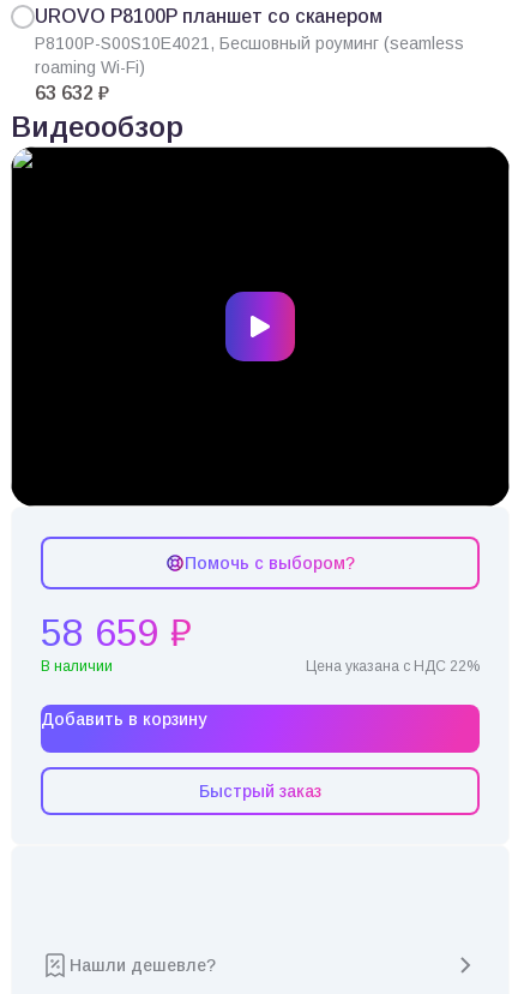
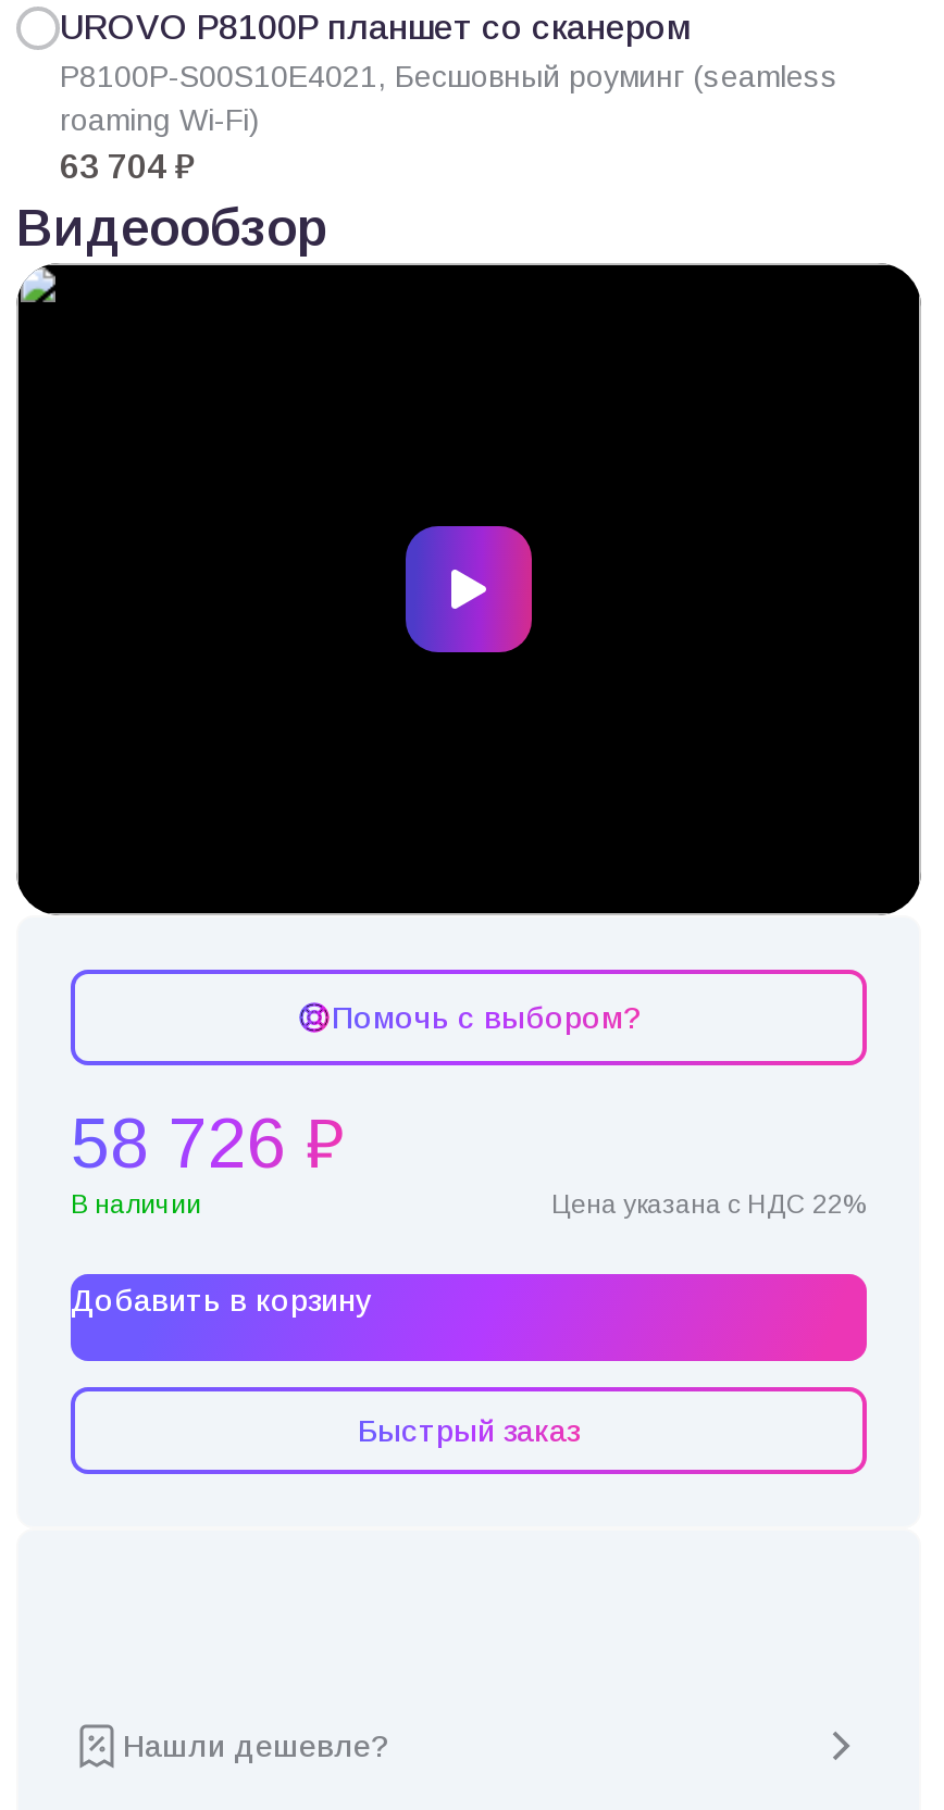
- 63 632 ₽
+ 63 704 ₽

- 58 659 ₽
+ 58 726 ₽
